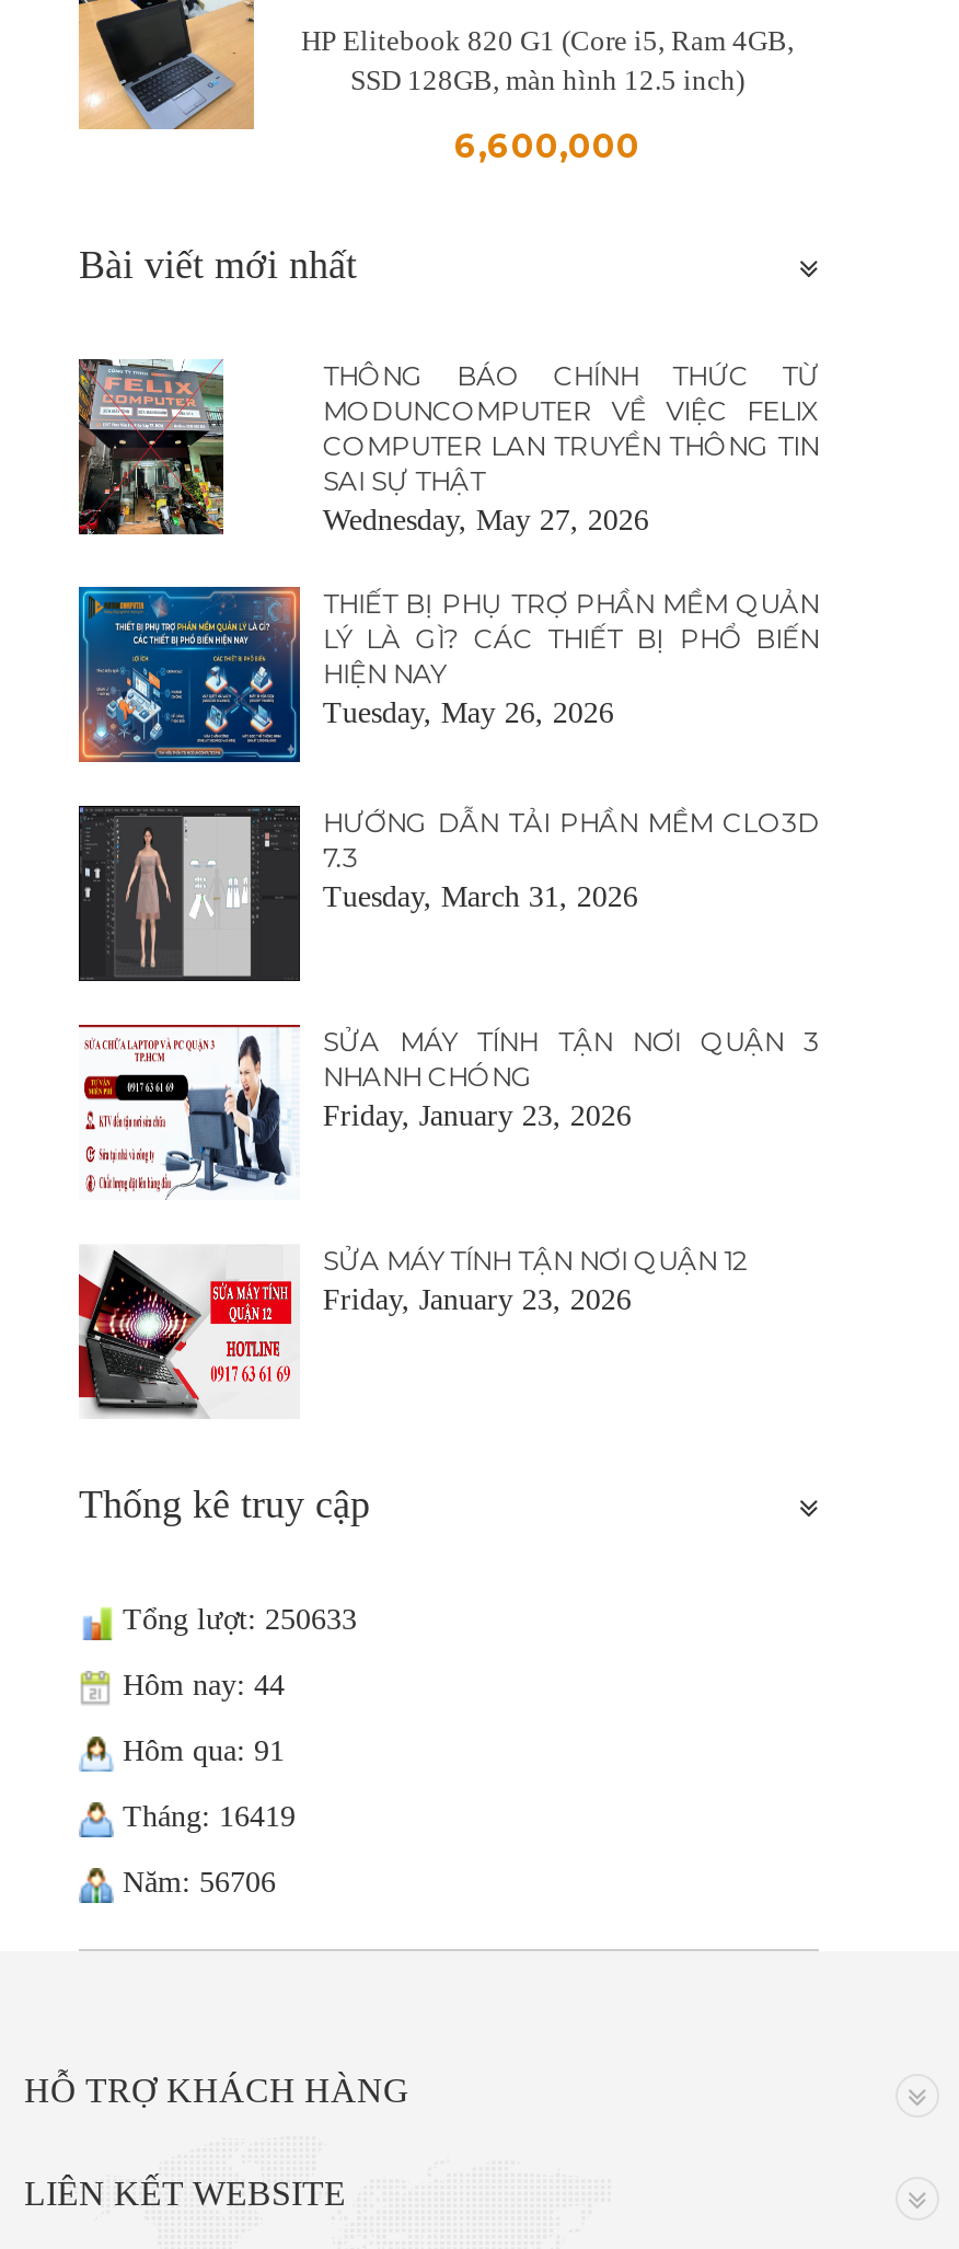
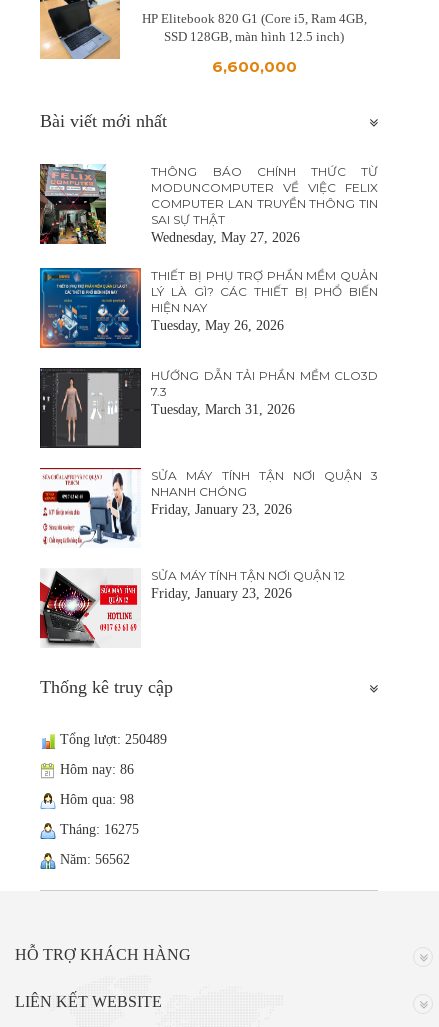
- Tổng lượt: 250633
+ Tổng lượt: 250489

- Hôm nay: 44
+ Hôm nay: 86

- Hôm qua: 91
+ Hôm qua: 98

- Tháng: 16419
+ Tháng: 16275

- Năm: 56706
+ Năm: 56562
